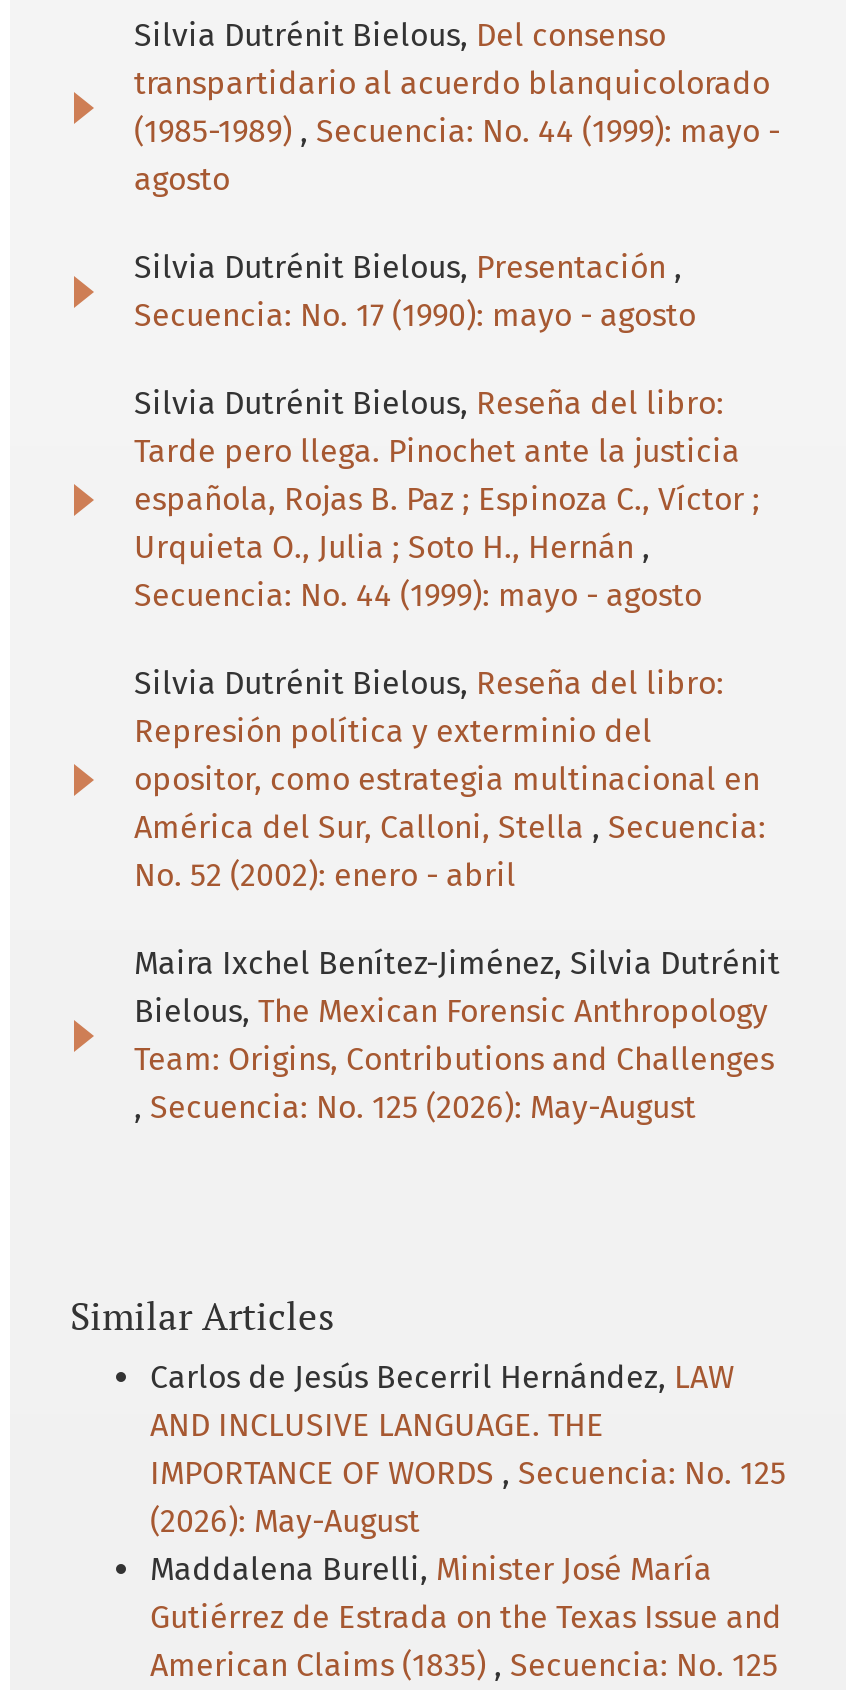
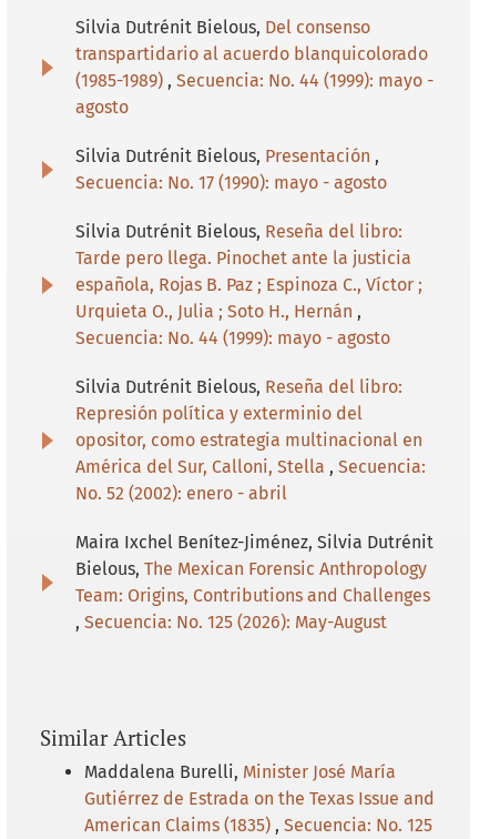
- Carlos de Jesús Becerril Hernández, LAW
- AND INCLUSIVE LANGUAGE. THE
- IMPORTANCE OF WORDS, Secuencia: No. 125
- (2026): May-August
